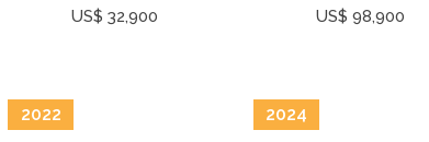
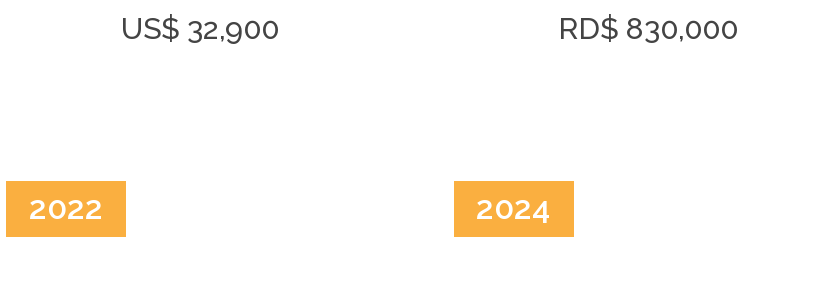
- US$ 98,900
+ RD$ 830,000
